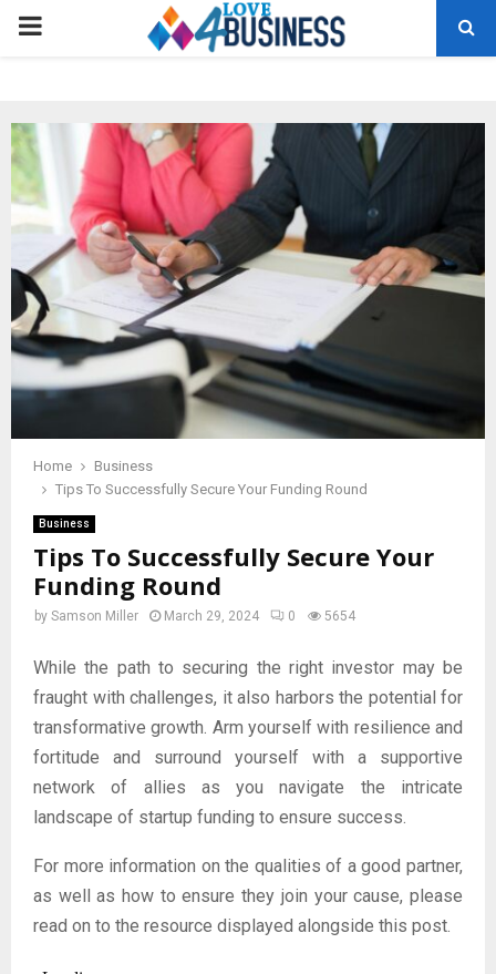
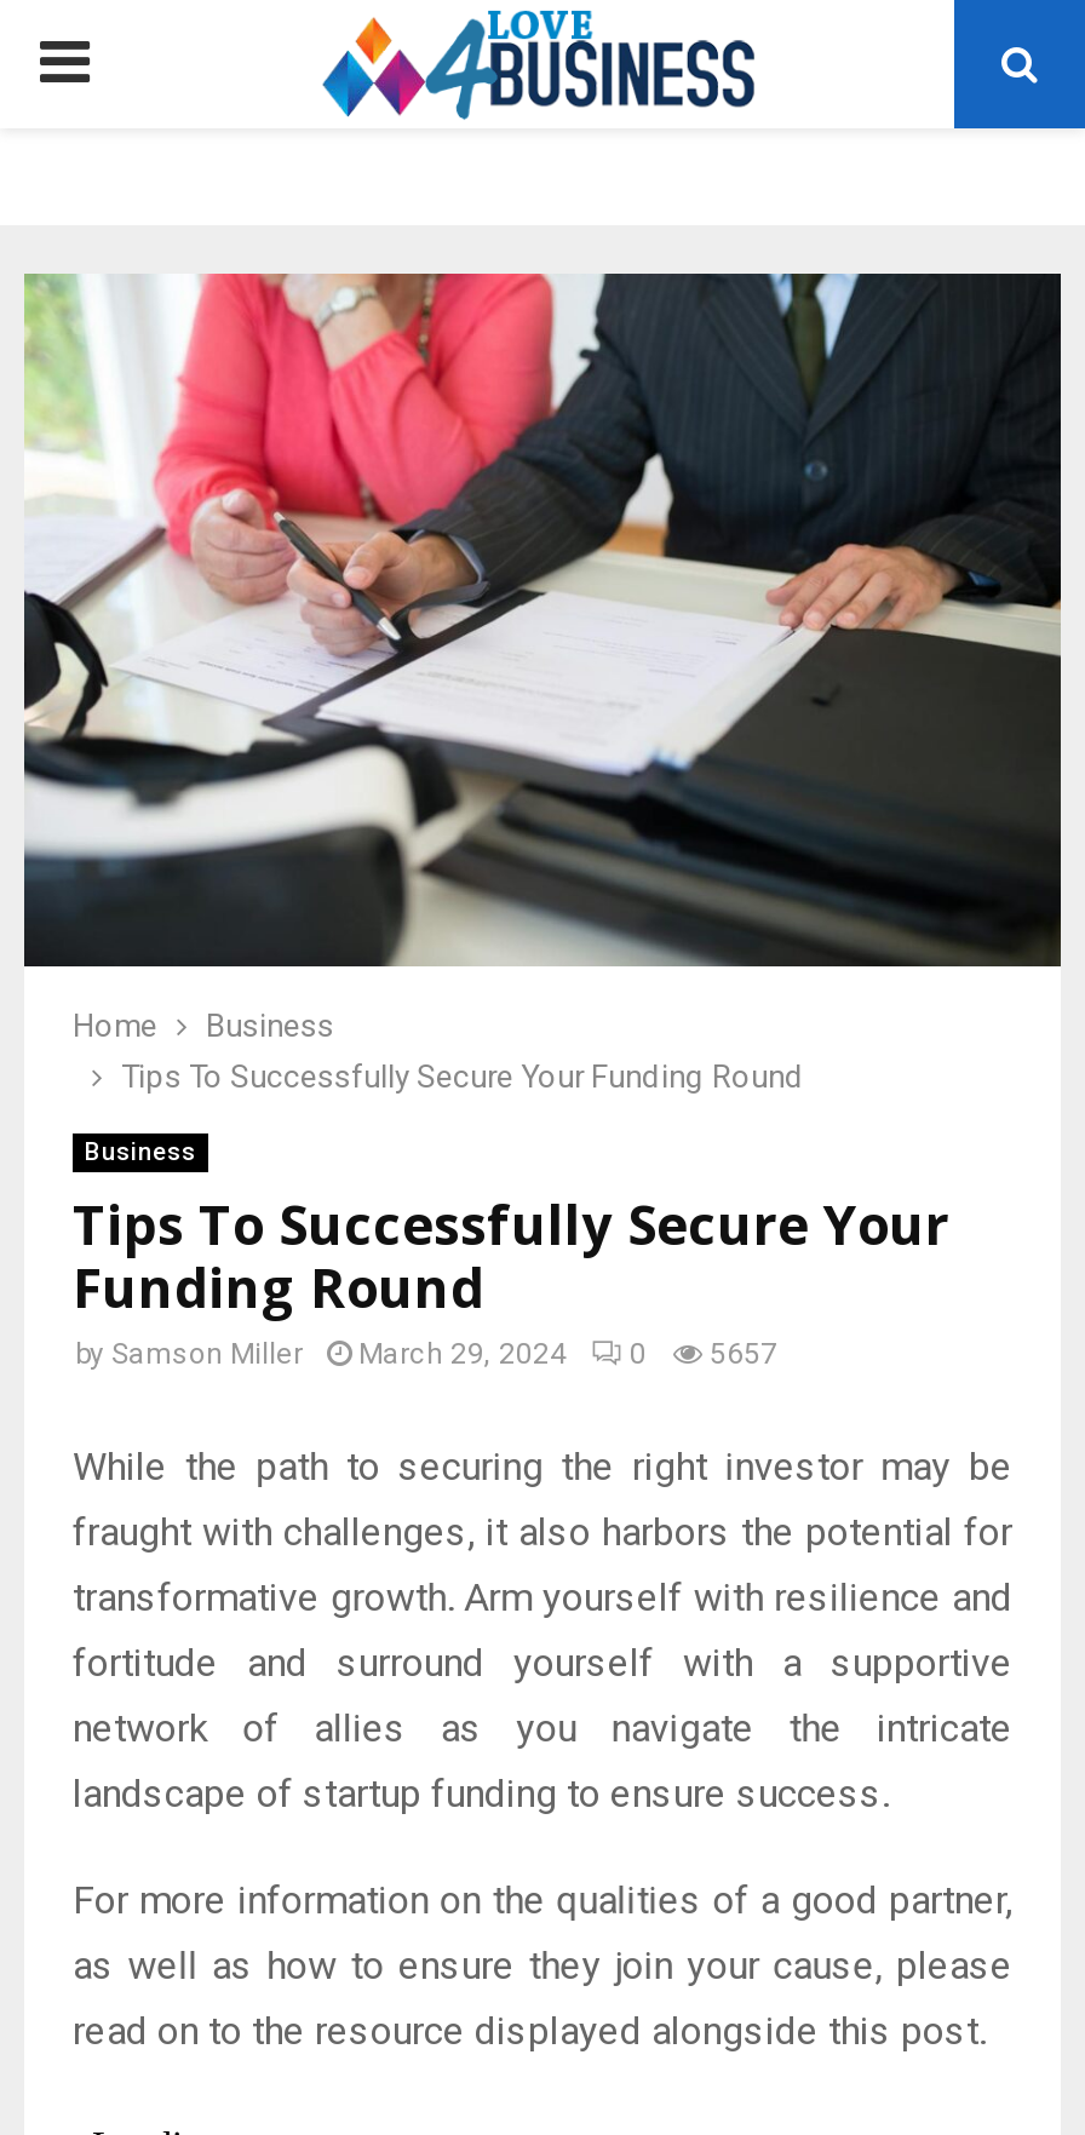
- by Samson Miller March 29, 2024 0 5654
+ by Samson Miller March 29, 2024 0 5657
